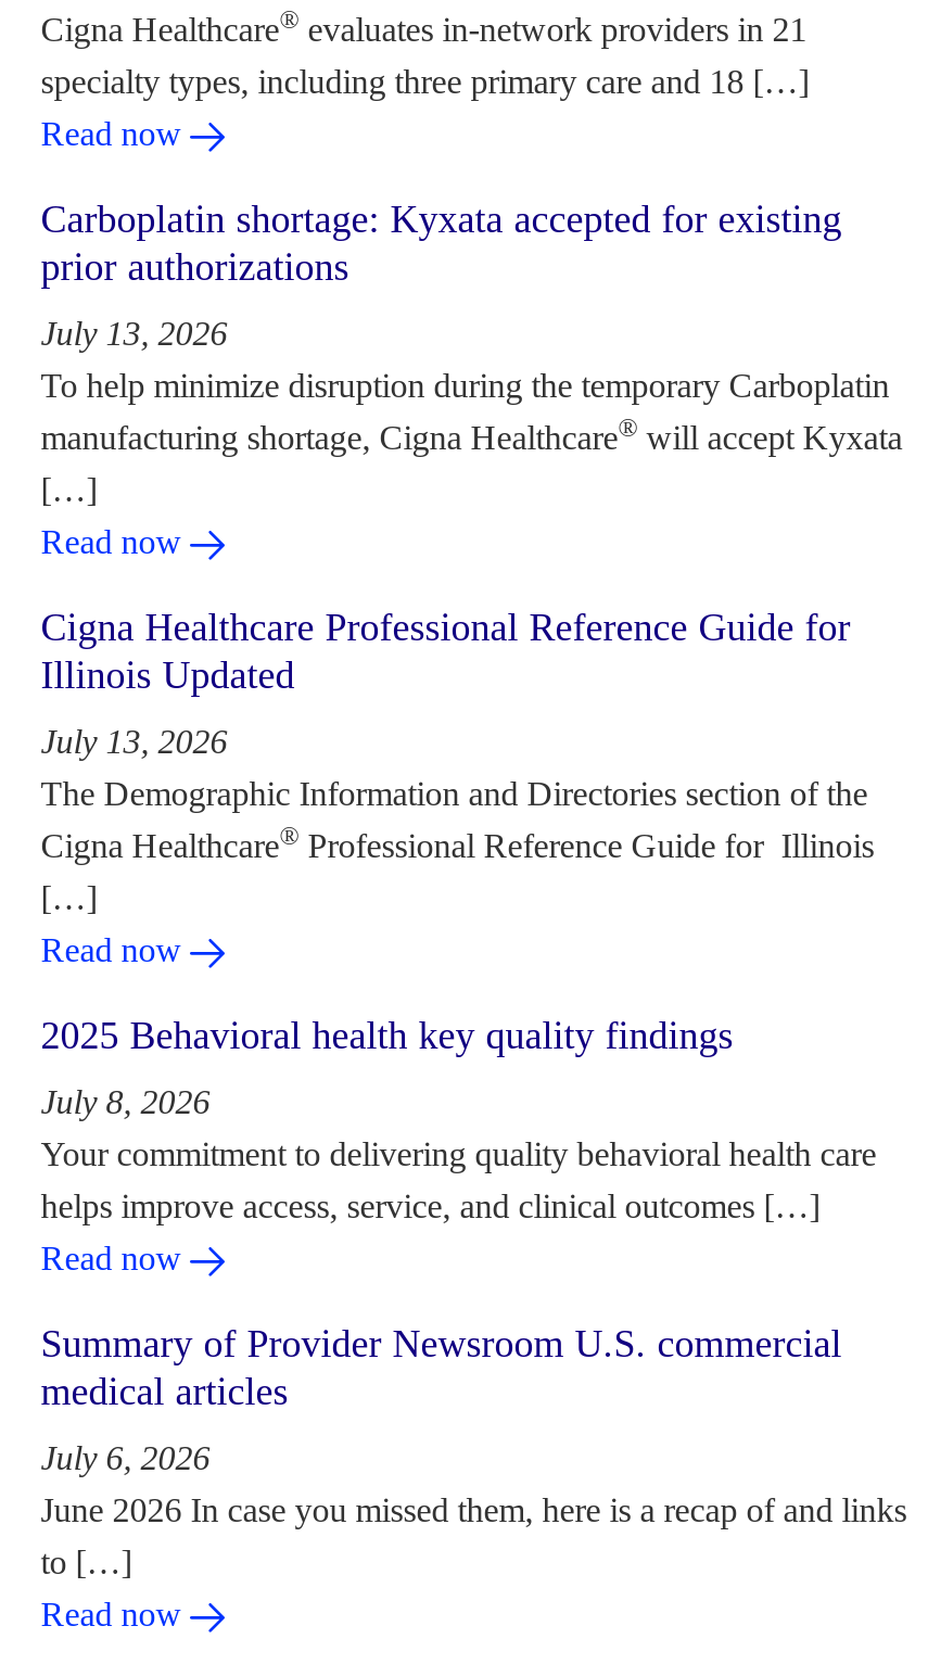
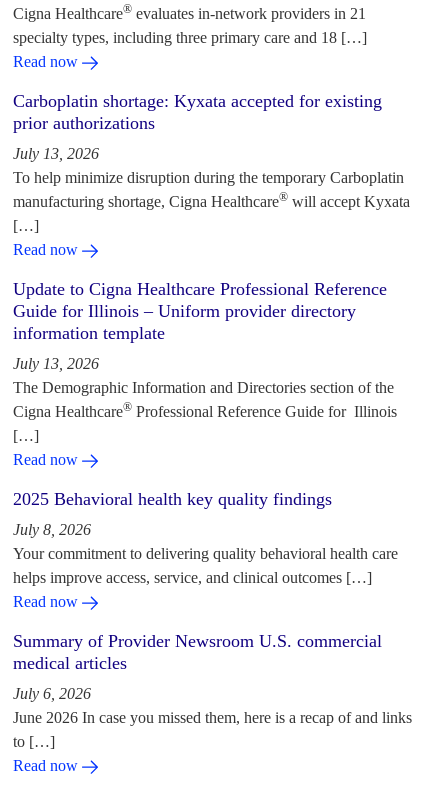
- Cigna Healthcare Professional Reference Guide for
- Illinois Updated
+ Update to Cigna Healthcare Professional Reference
+ Guide for Illinois – Uniform provider directory
+ information template
